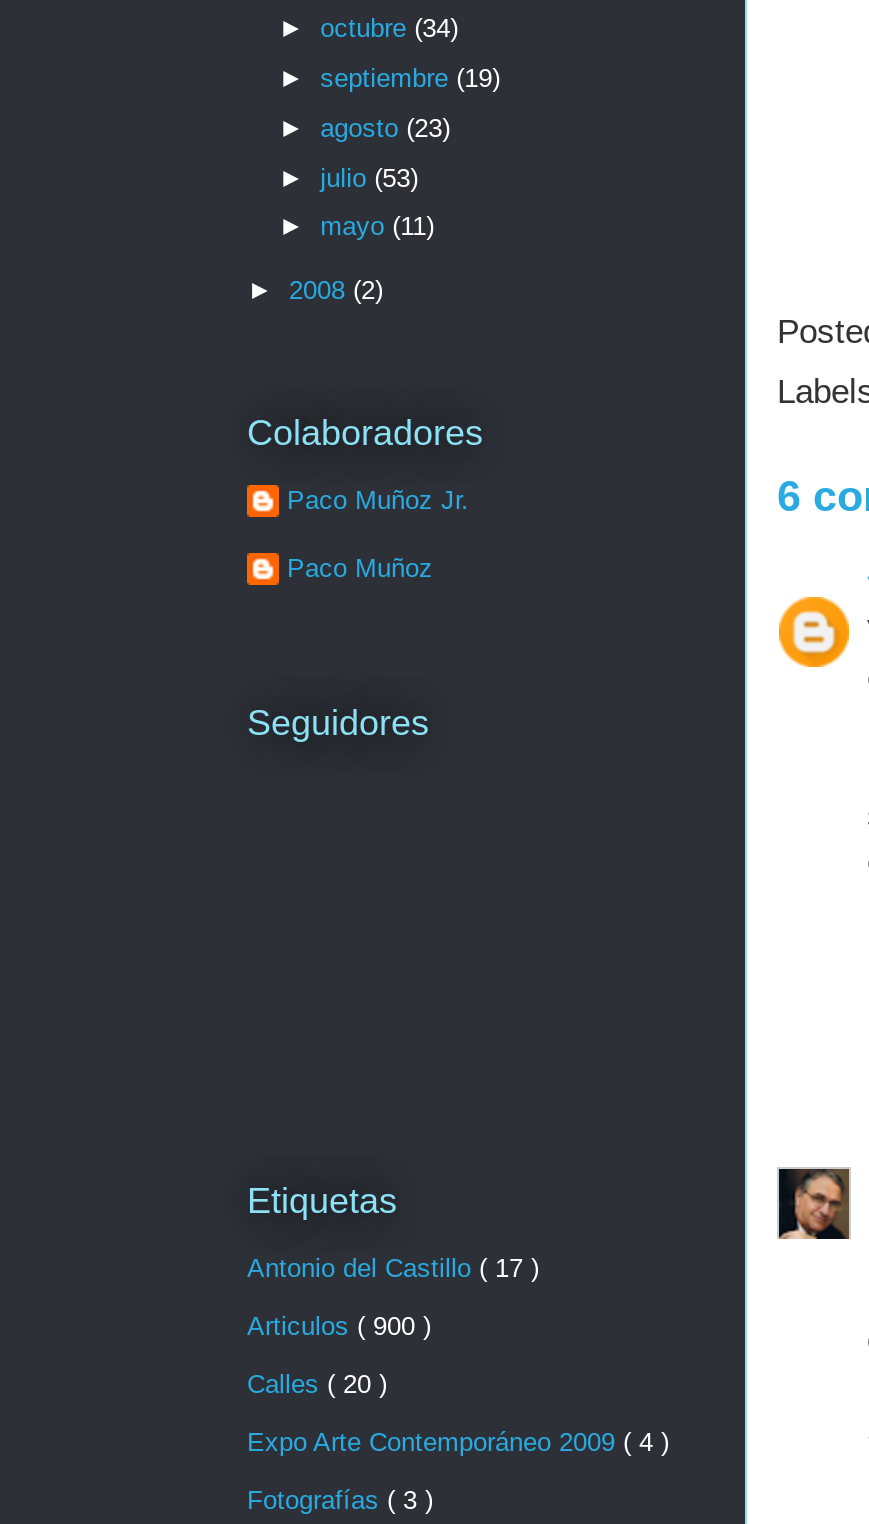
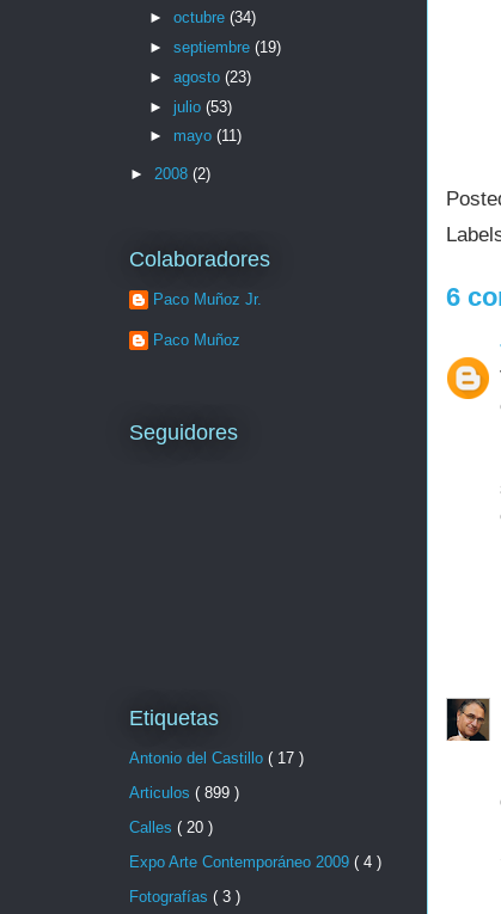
- Articulos ( 900 )
+ Articulos ( 899 )
